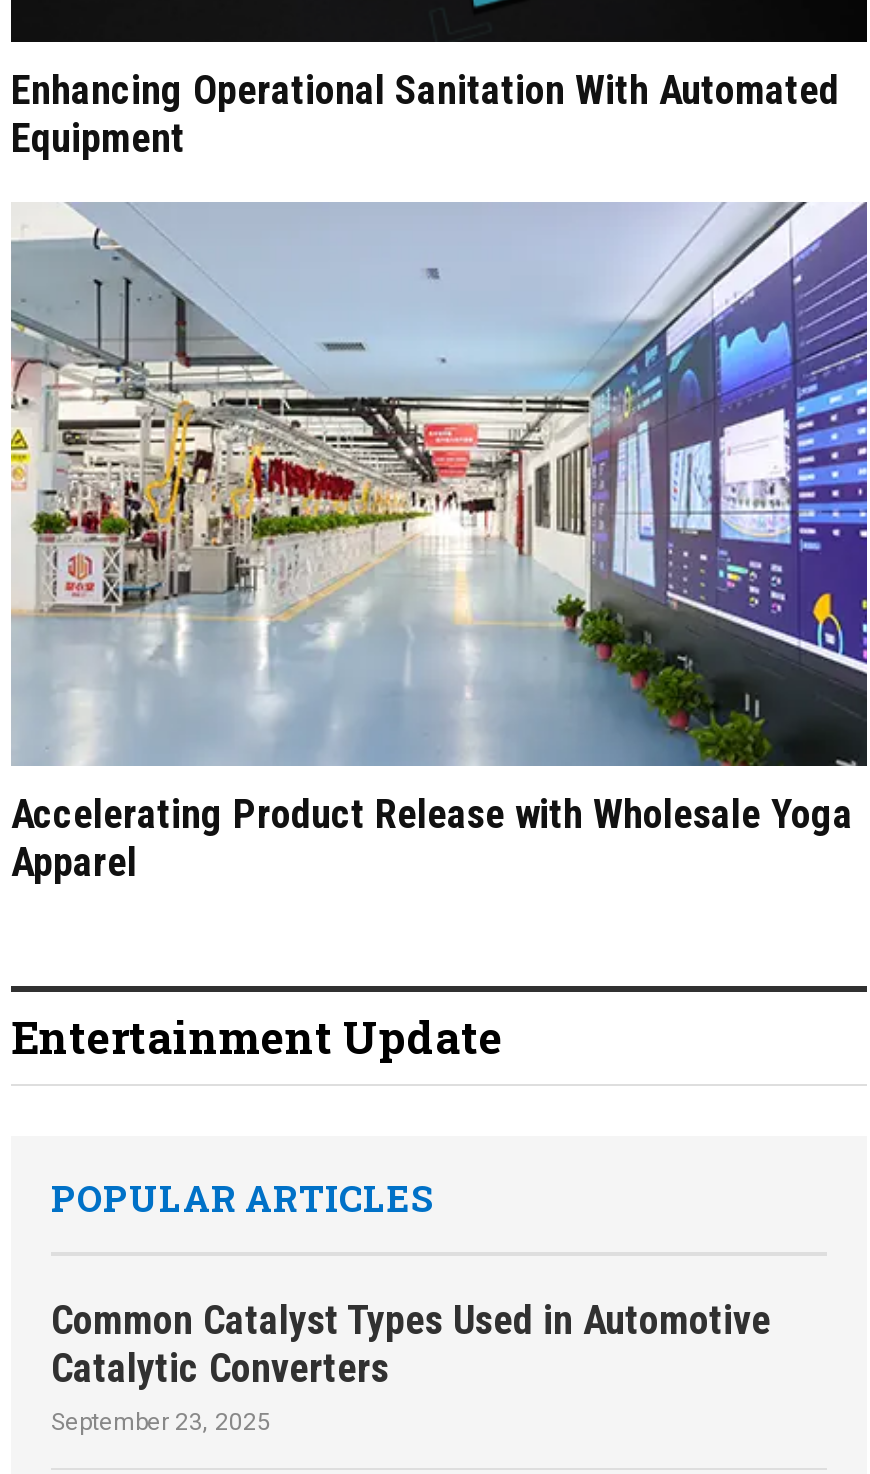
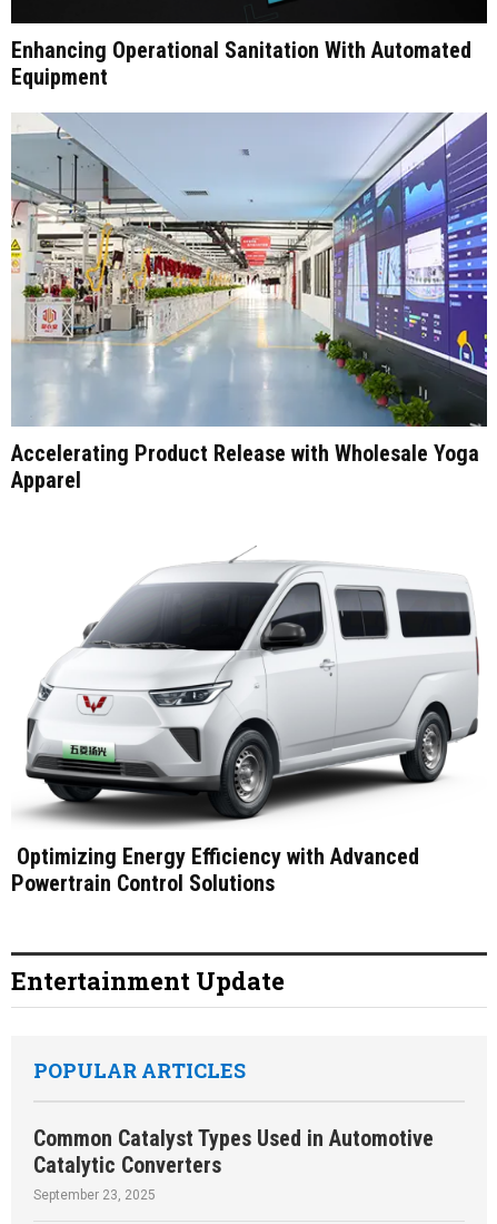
+ [image]
+ Optimizing Energy Efficiency with Advanced
+ Powertrain Control Solutions
